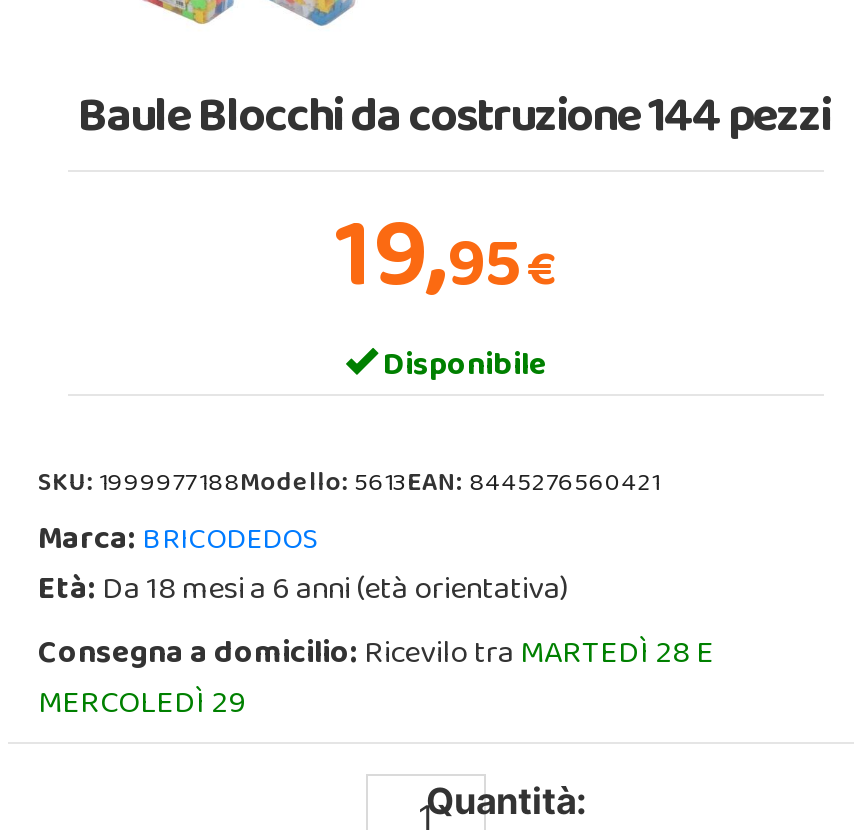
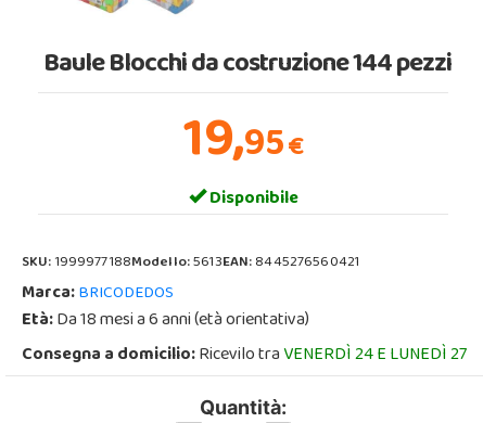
- Consegna a domicilio: Ricevilo tra MARTEDÌ 28 E
- MERCOLEDÌ 29
+ Consegna a domicilio: Ricevilo traVENERDÌ 24 E LUNEDÌ 27
